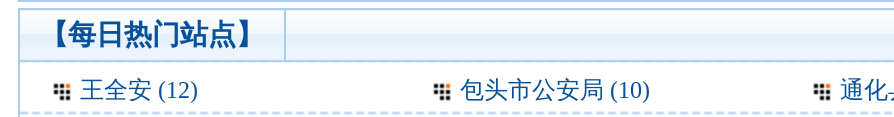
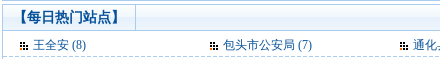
- 王全安(12)
+ 王全安(8)

- 包头市公安局(10)
+ 包头市公安局(7)
